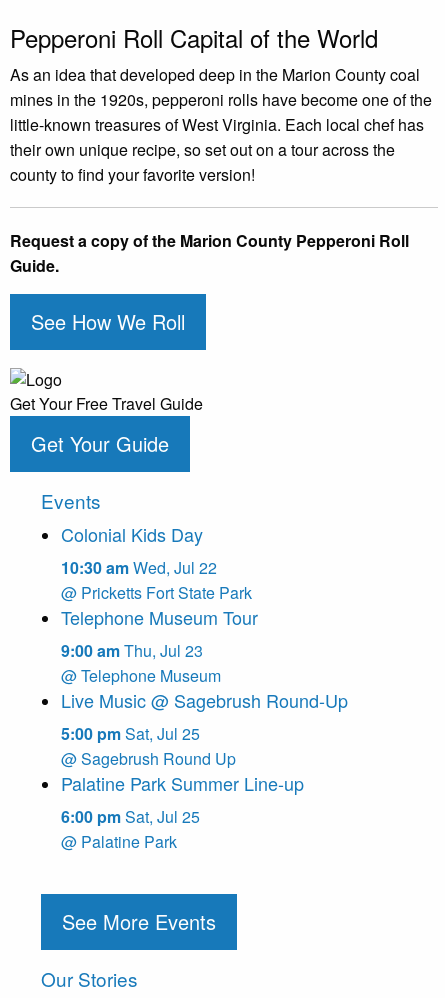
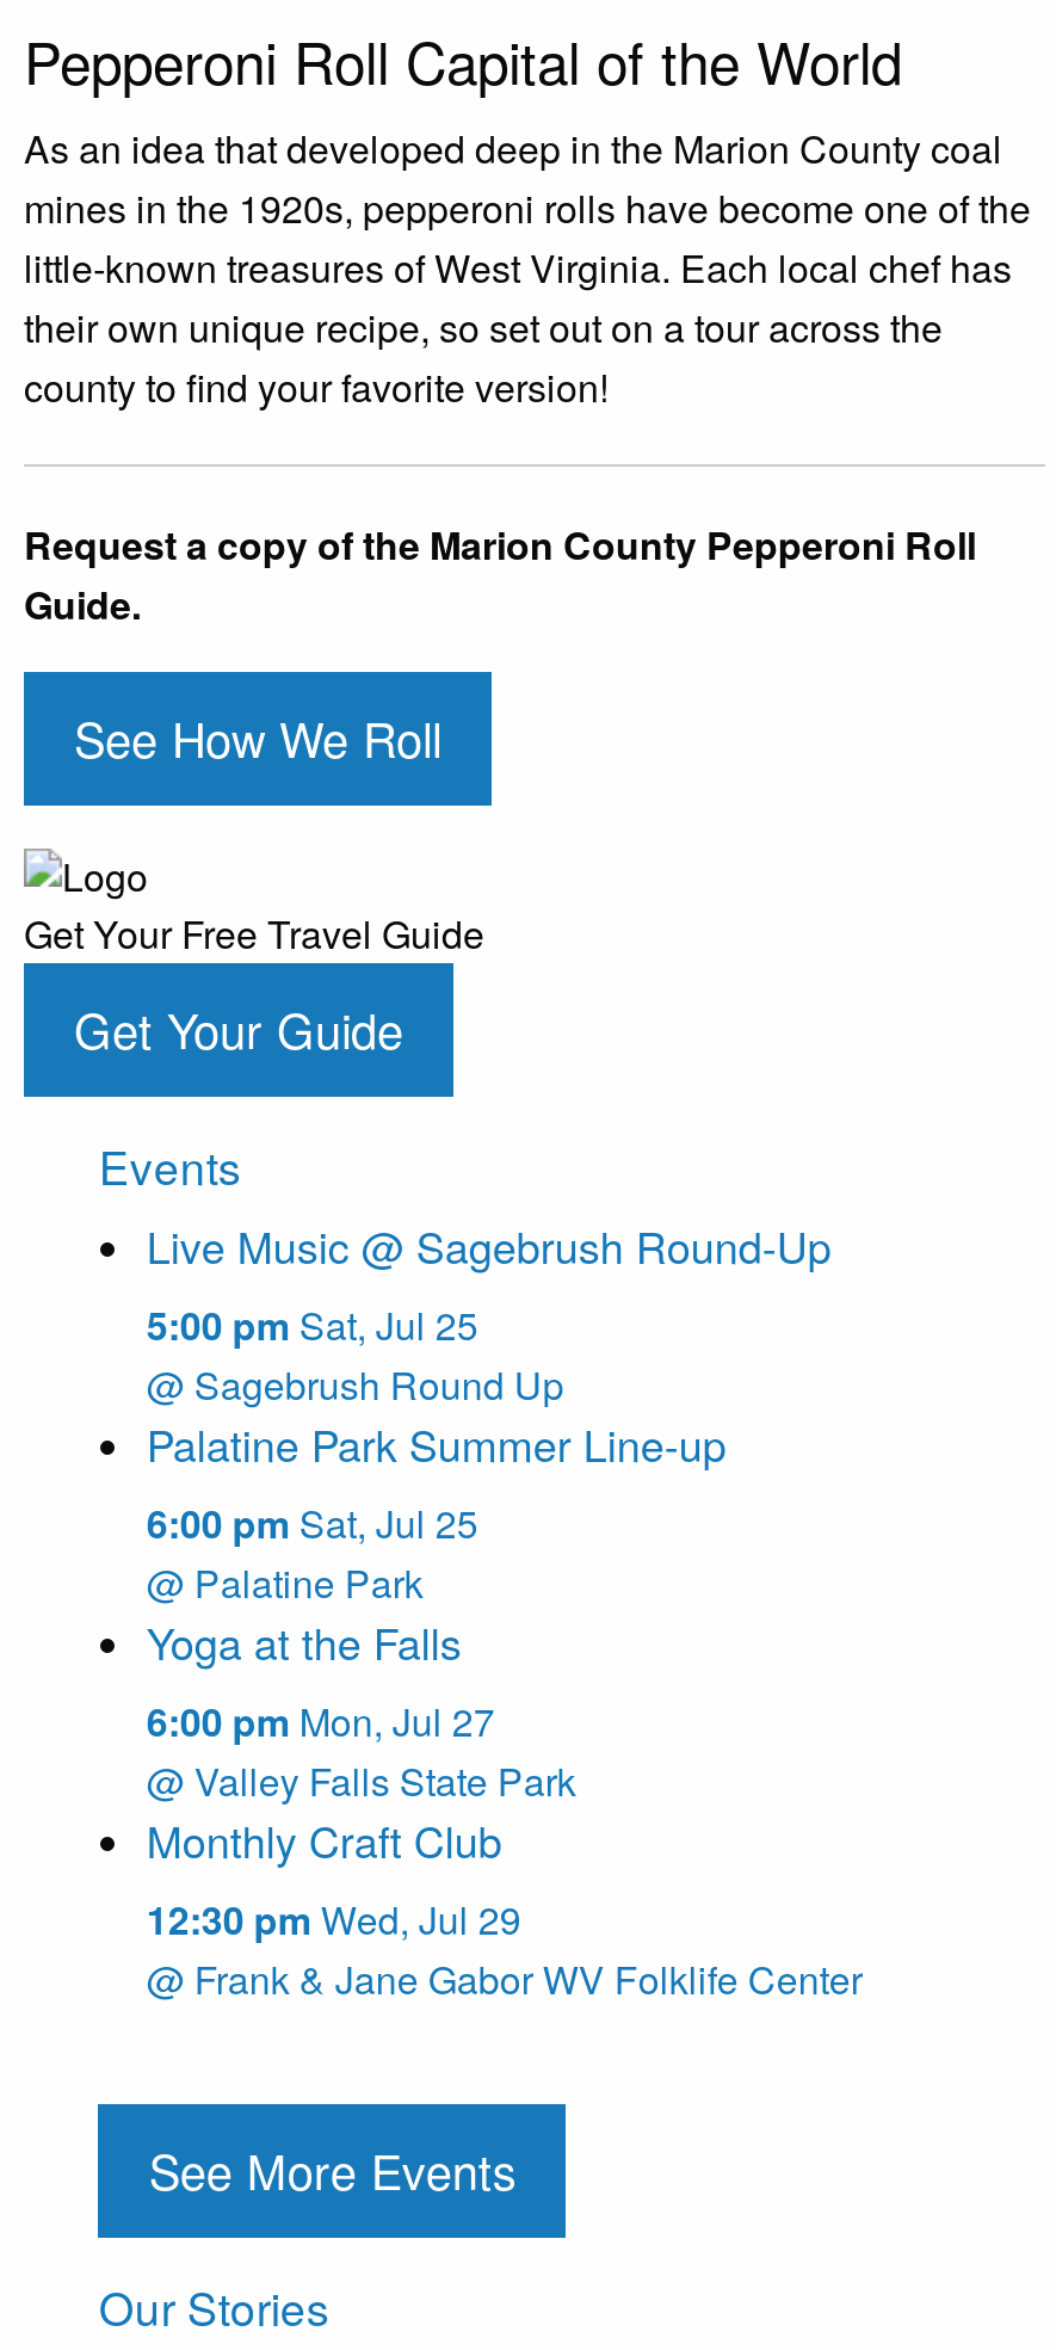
- Colonial Kids Day
- 10:30 am Wed, Jul 22
- @ Pricketts Fort State Park
- Telephone Museum Tour
- 9:00 am Thu, Jul 23
- @ Telephone Museum

moved up: Live Music @ Sagebrush Round-Up | 5:00 pm Sat, Jul 25 | @ Sagebrush Round Up | Palatine Park Summer Line-up | 6:00 pm Sat, Jul 25 | @ Palatine Park

+ Yoga at the Falls
+ 6:00 pm Mon, Jul 27
+ @ Valley Falls State Park
+ Monthly Craft Club
+ 12:30 pm Wed, Jul 29
+ @ Frank & Jane Gabor WV Folklife Center
